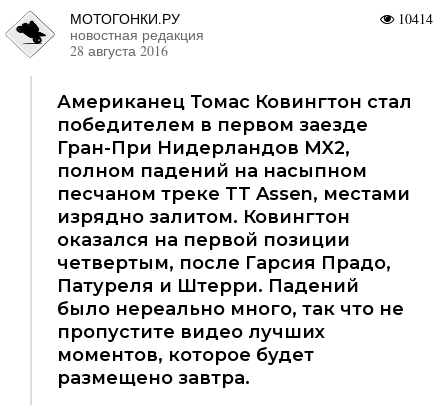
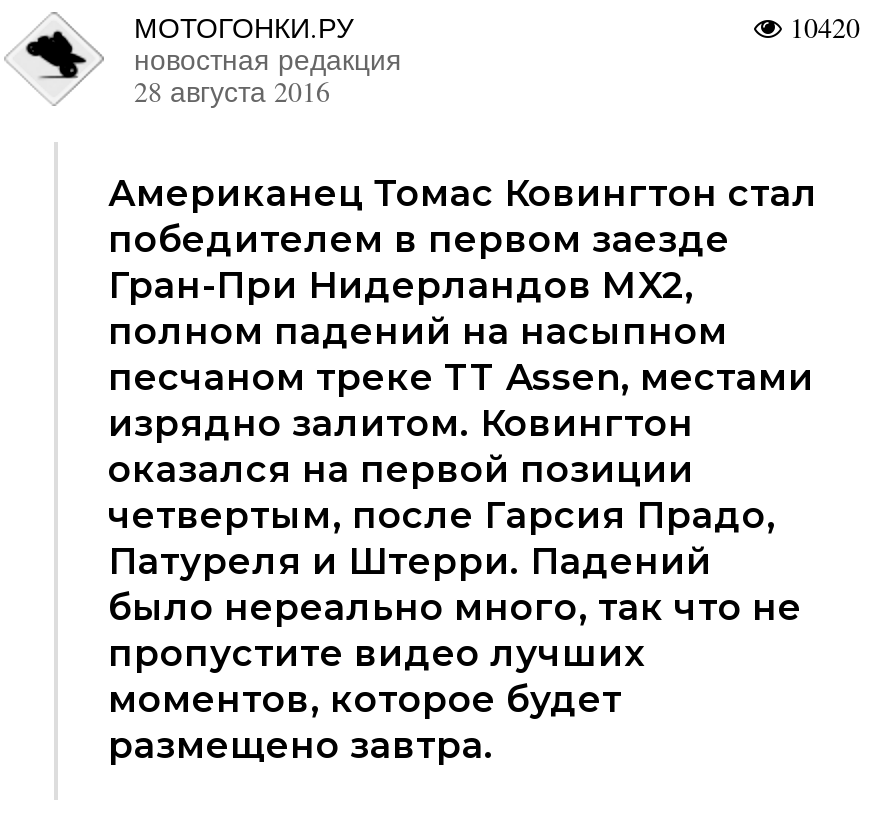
- 10414
+ 10420
